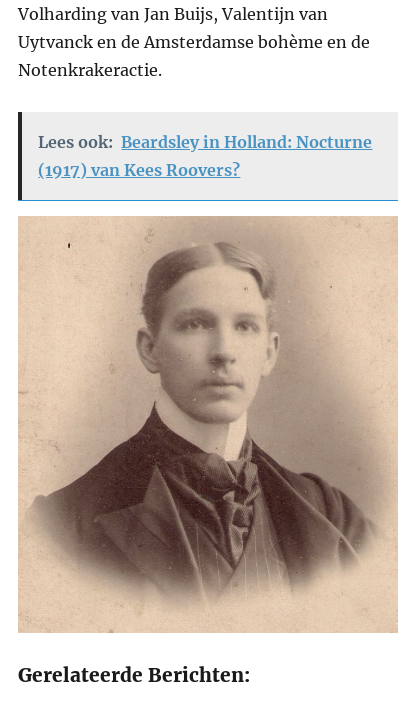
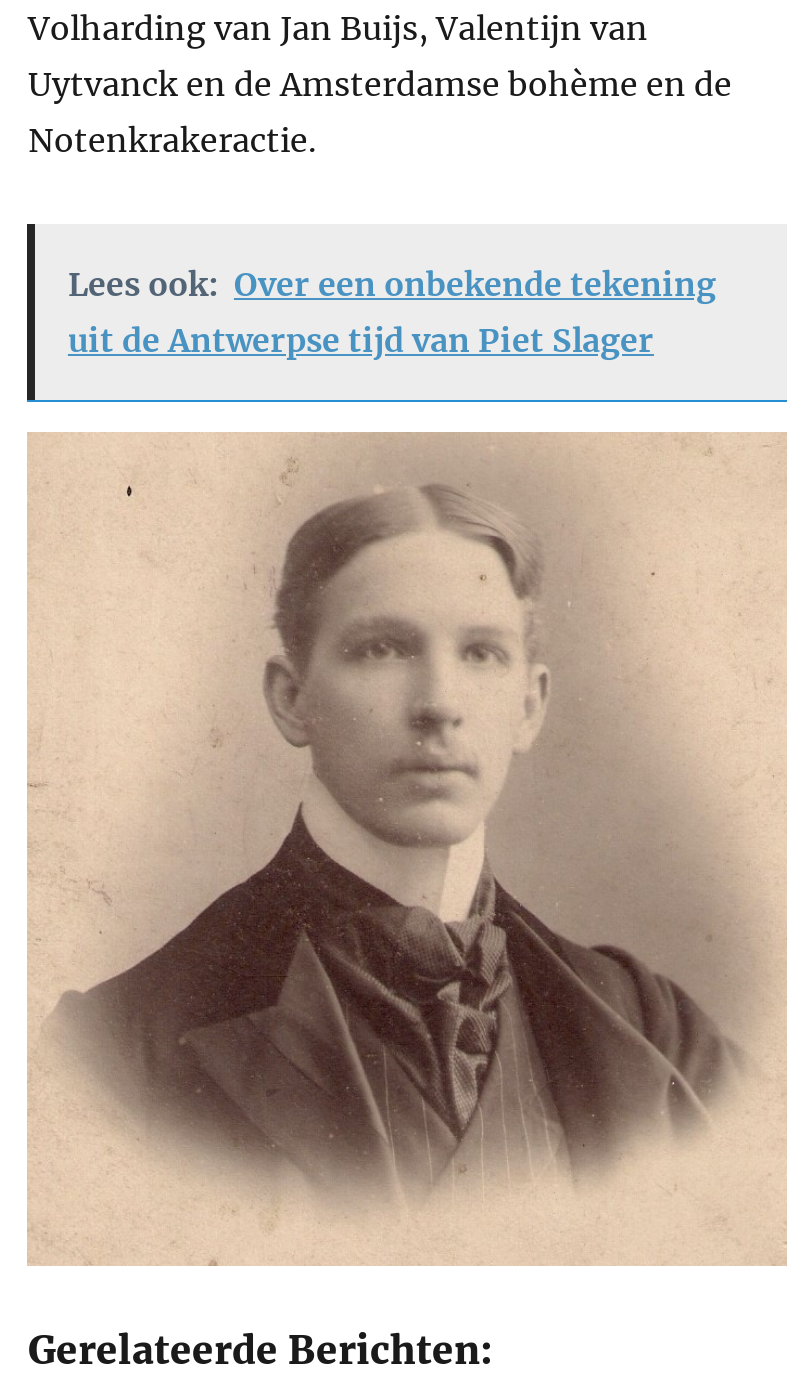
- Lees ook: Beardsley in Holland: Nocturne
- (1917) van Kees Roovers?
+ Lees ook: Over een onbekende tekening
+ uit de Antwerpse tijd van Piet Slager
